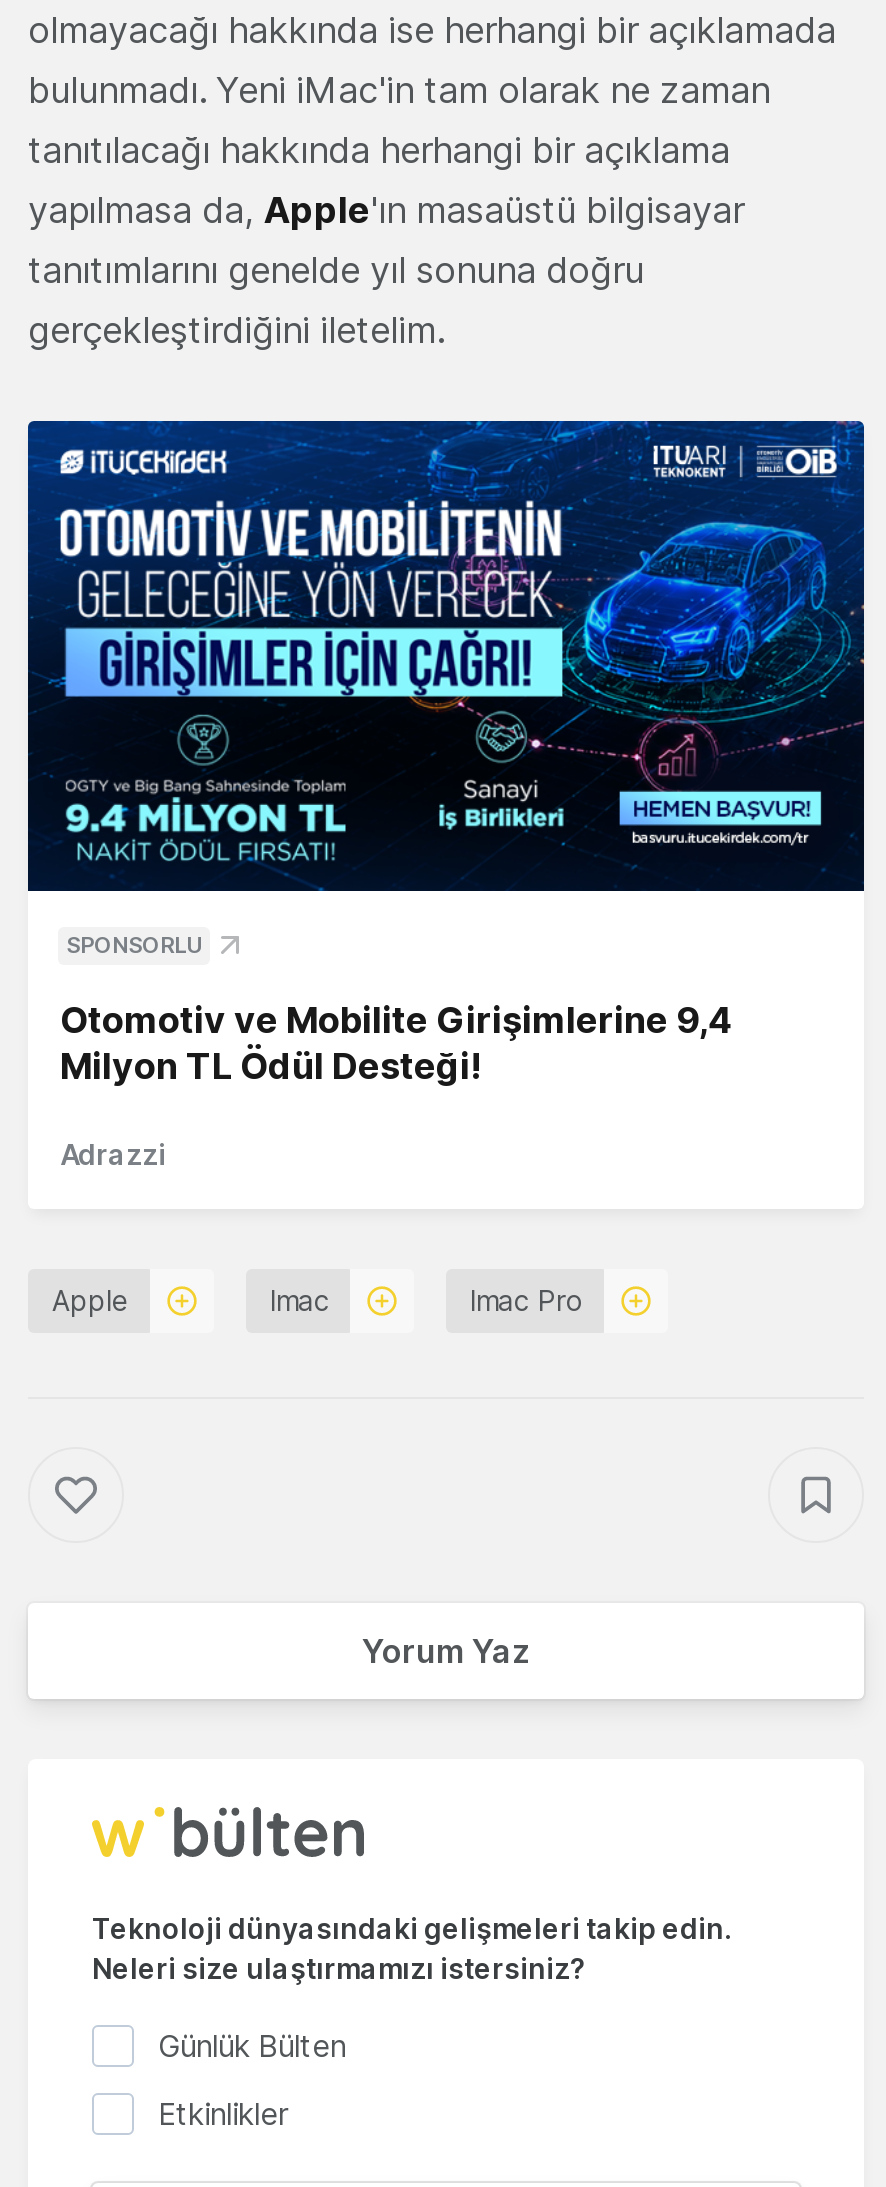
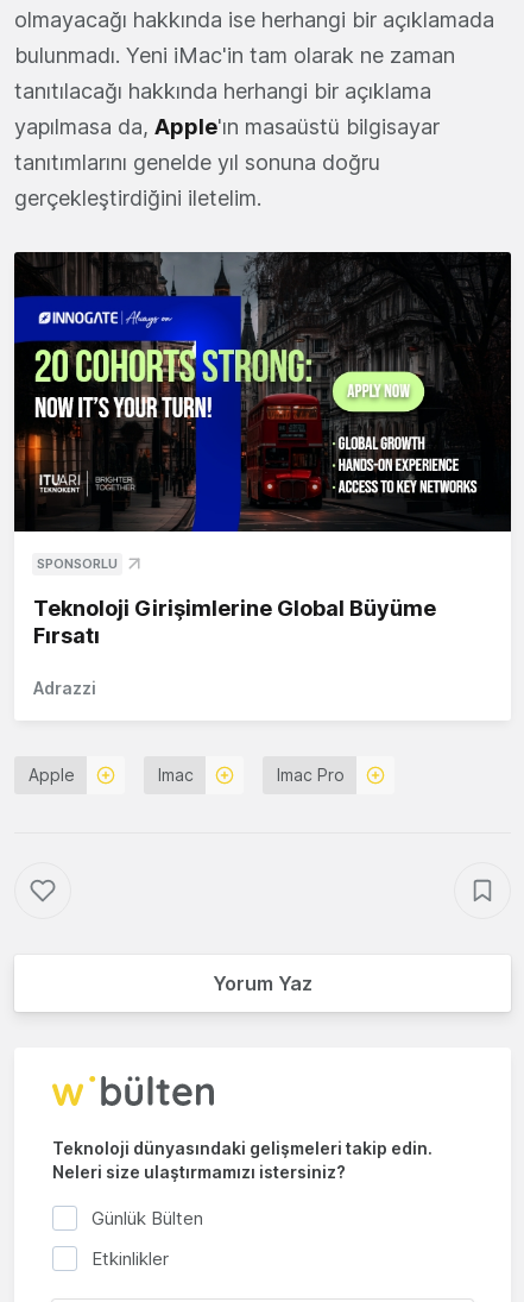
- [image]
+ [image]

- Otomotiv ve Mobilite Girişimlerine 9,4
- Milyon TL Ödül Desteği!
+ Teknoloji Girişimlerine Global Büyüme
+ Fırsatı
